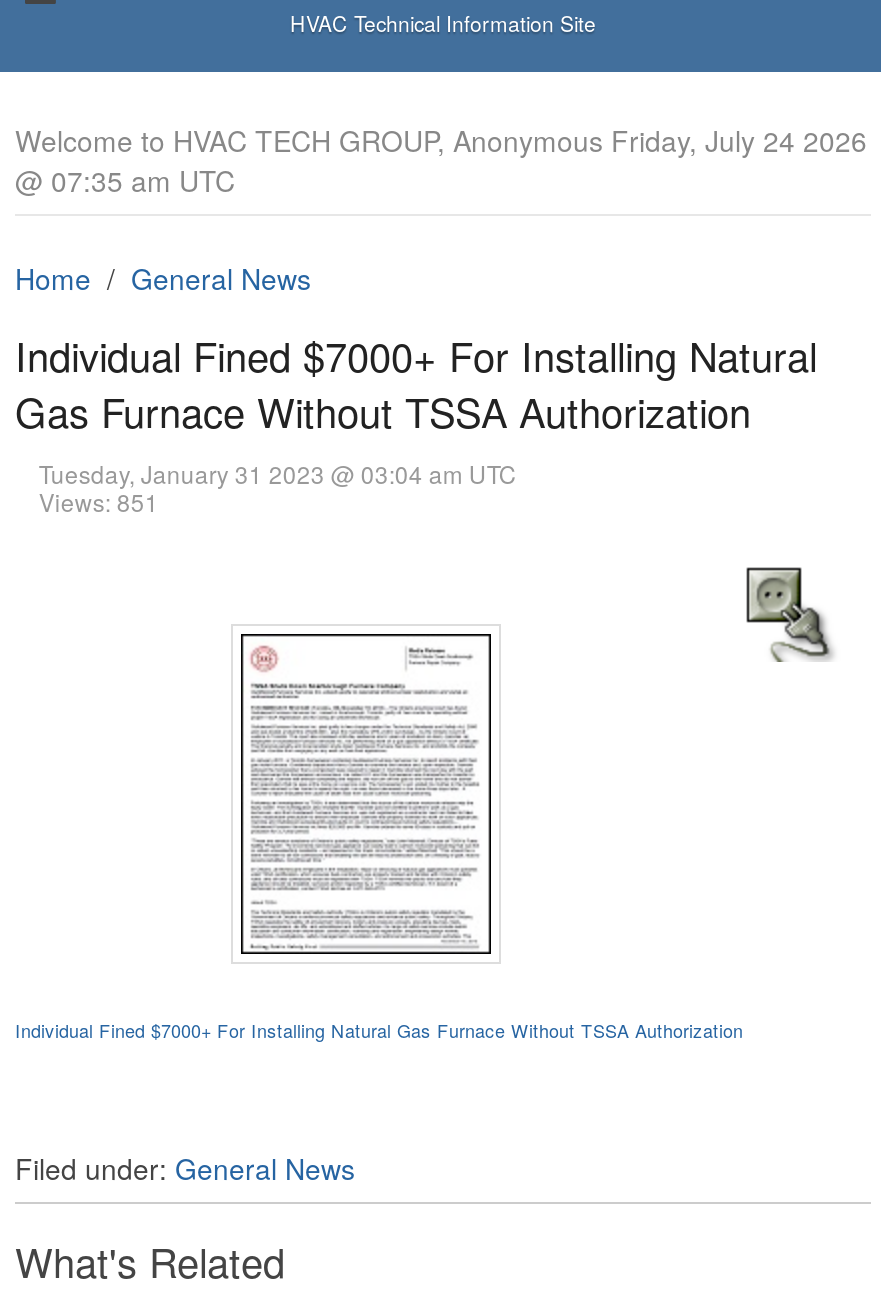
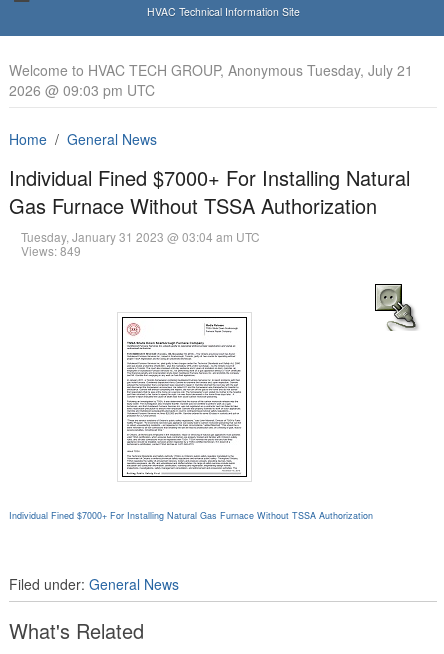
- Welcome to HVAC TECH GROUP, Anonymous Friday, July 24 2026
- @ 07:35 am UTC
+ Welcome to HVAC TECH GROUP, Anonymous Tuesday, July 21
+ 2026 @ 09:03 pm UTC

- Views: 851
+ Views: 849
